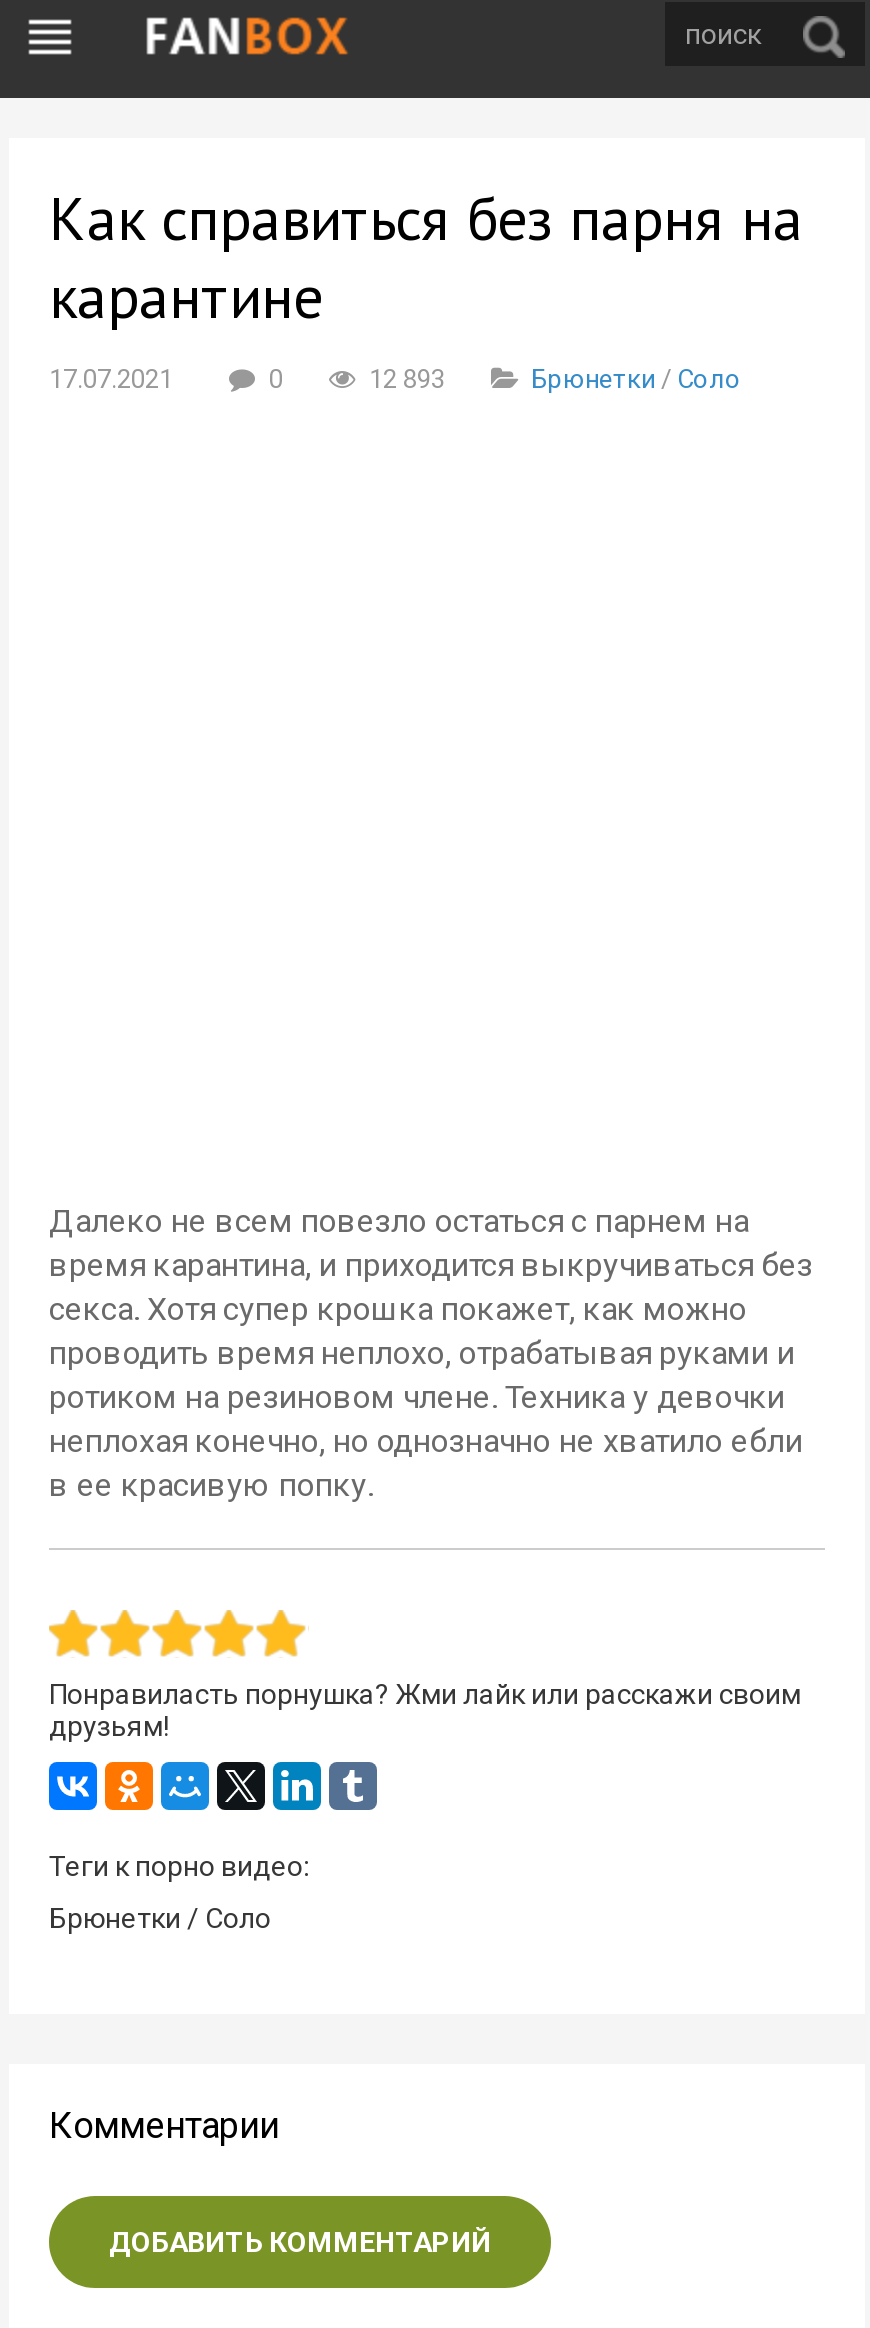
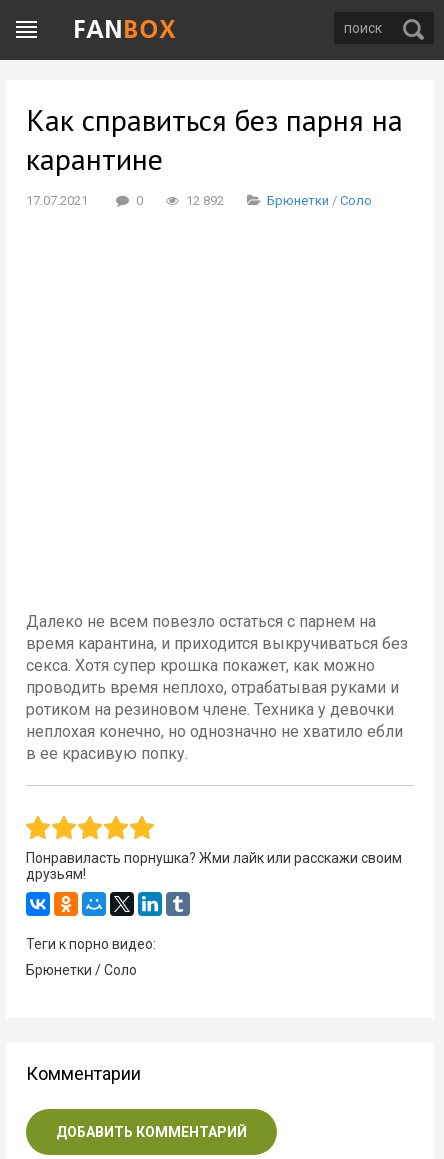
- 12 893
+ 12 892
